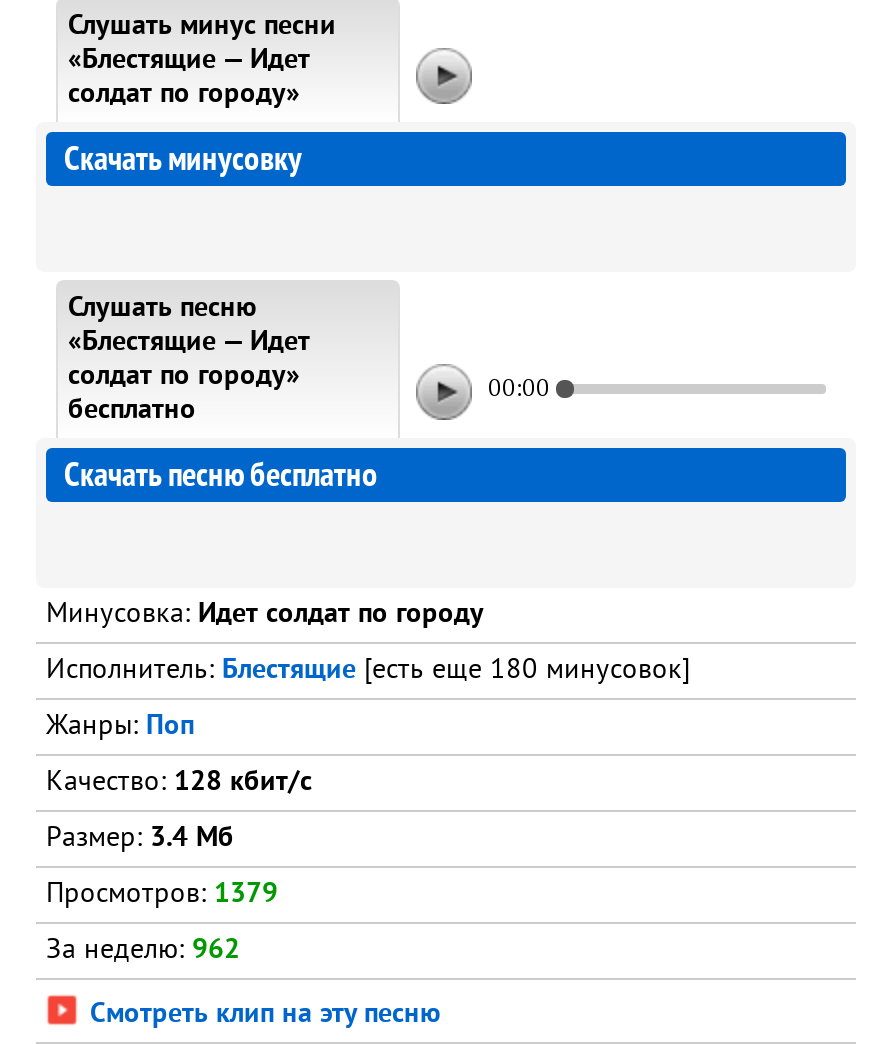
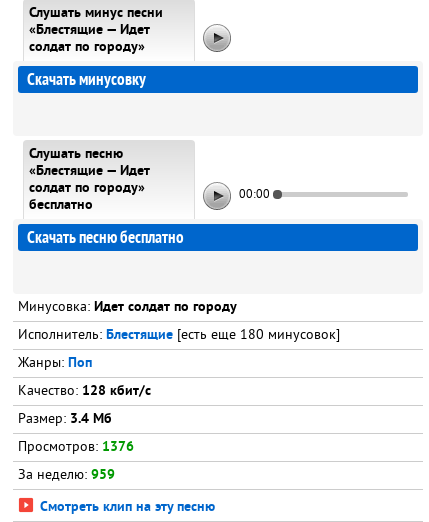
- Просмотров: 1379
+ Просмотров: 1376

- За неделю: 962
+ За неделю: 959
